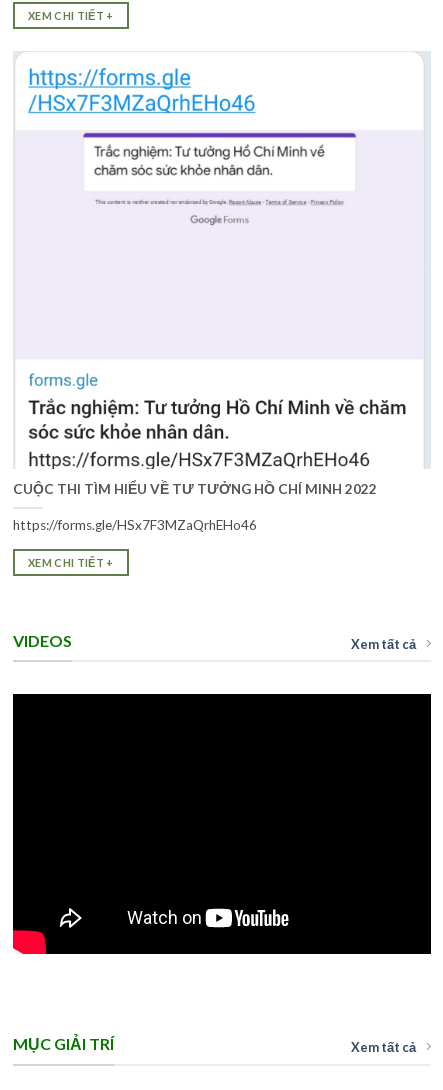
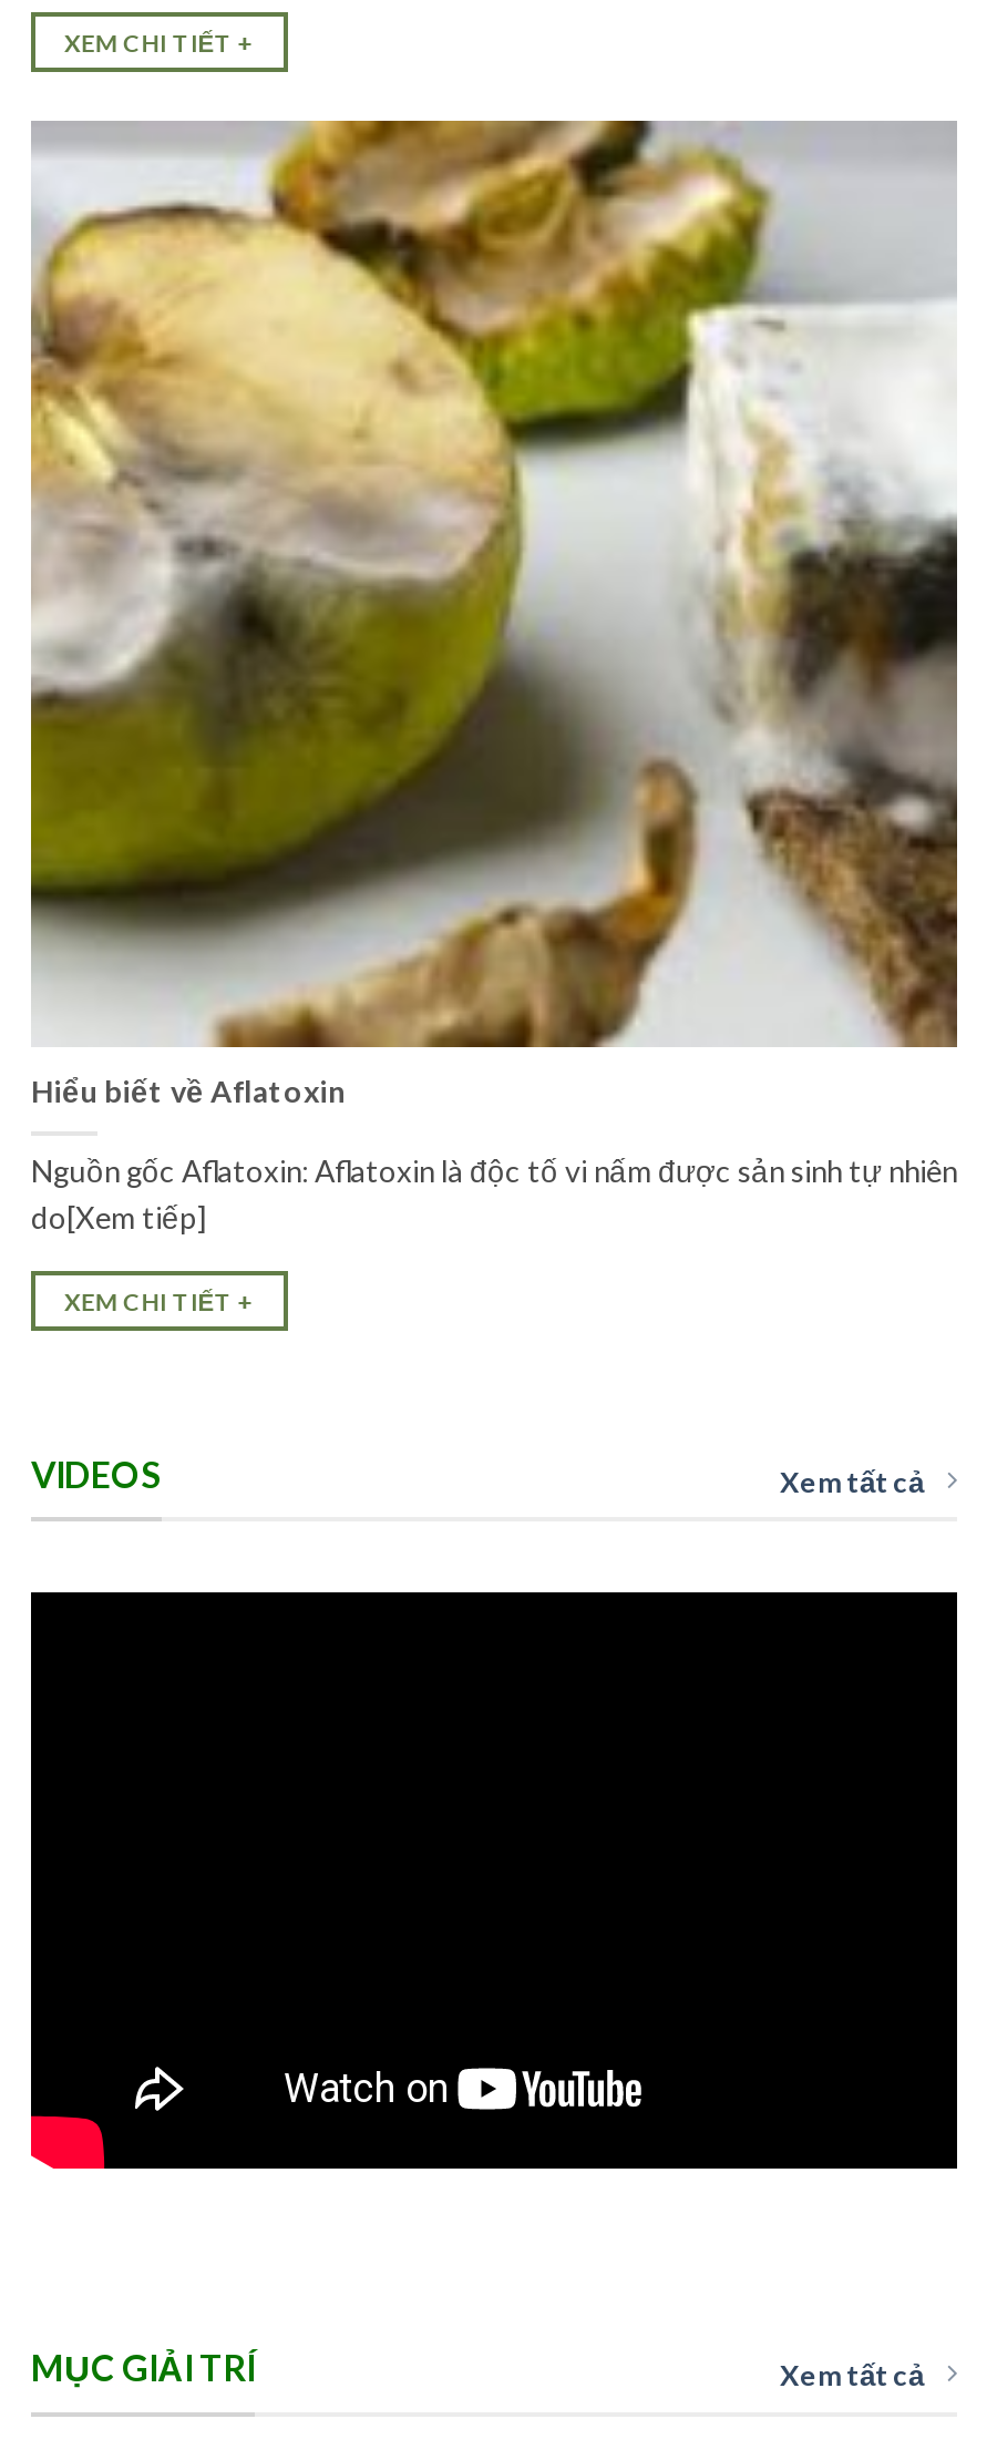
- [image]
- CUỘC THI TÌM HIỂU VỀ TƯ TƯỞNG HỒ CHÍ MINH 2022
+ [image]
+ Hiểu biết về Aflatoxin

- https://forms.gle/HSx7F3MZaQrhEHo46
+ Nguồn gốc Aflatoxin: Aflatoxin là độc tố vi nấm được sản sinh tự nhiên
+ do[Xem tiếp]
